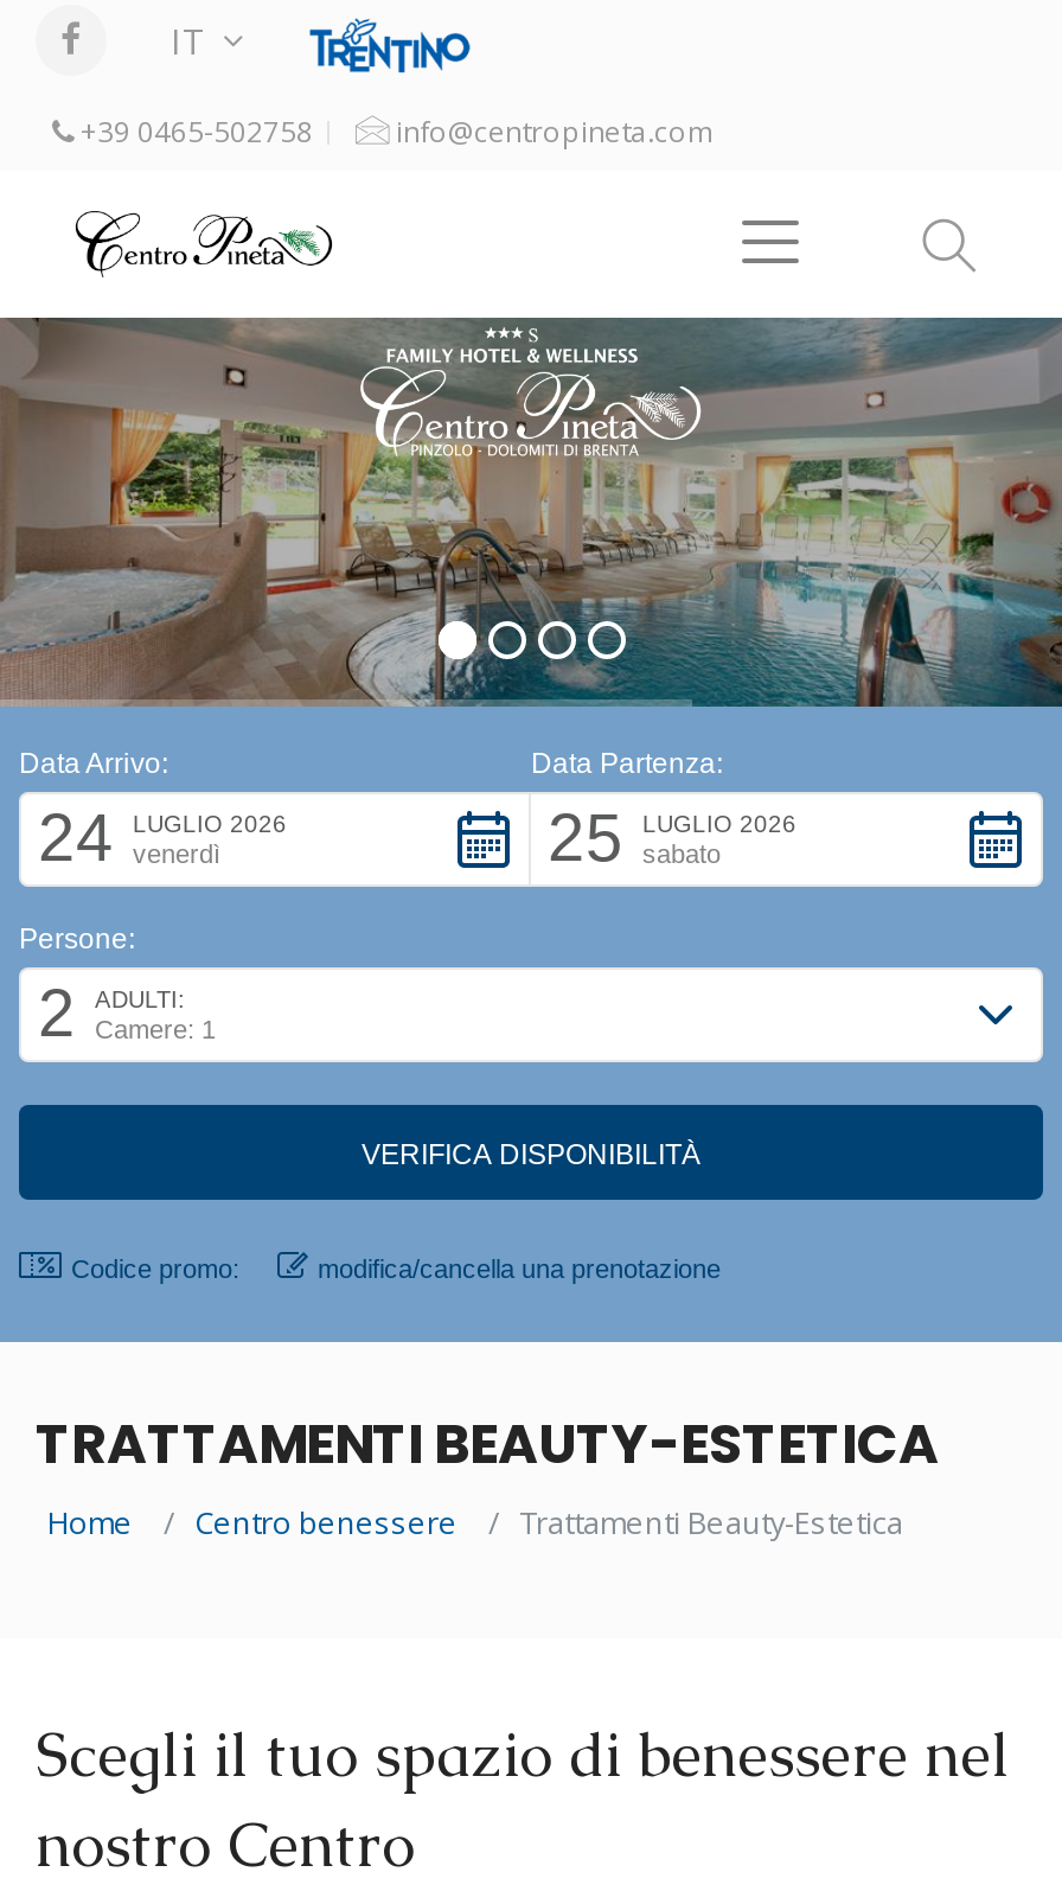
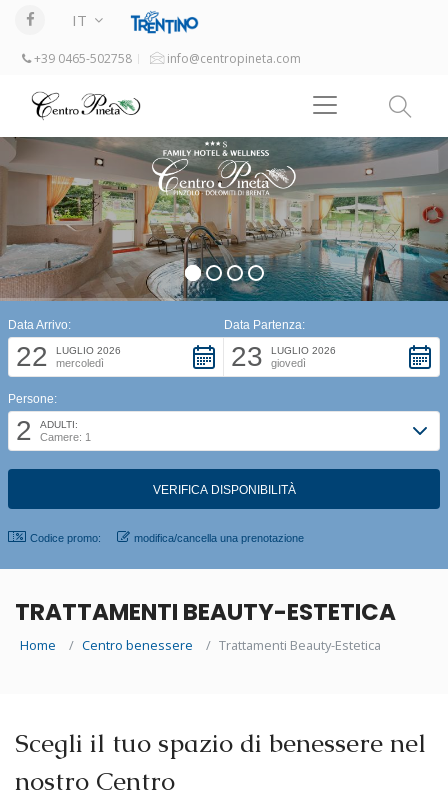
- 24
+ 22

- 25
+ 23

- venerdì
+ mercoledì

- sabato
+ giovedì
